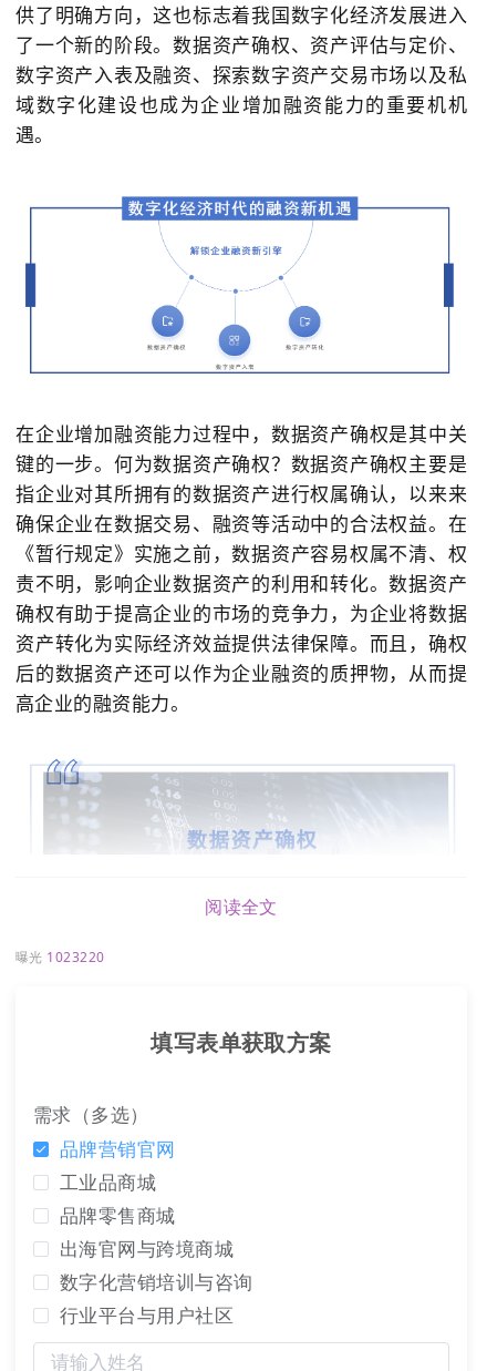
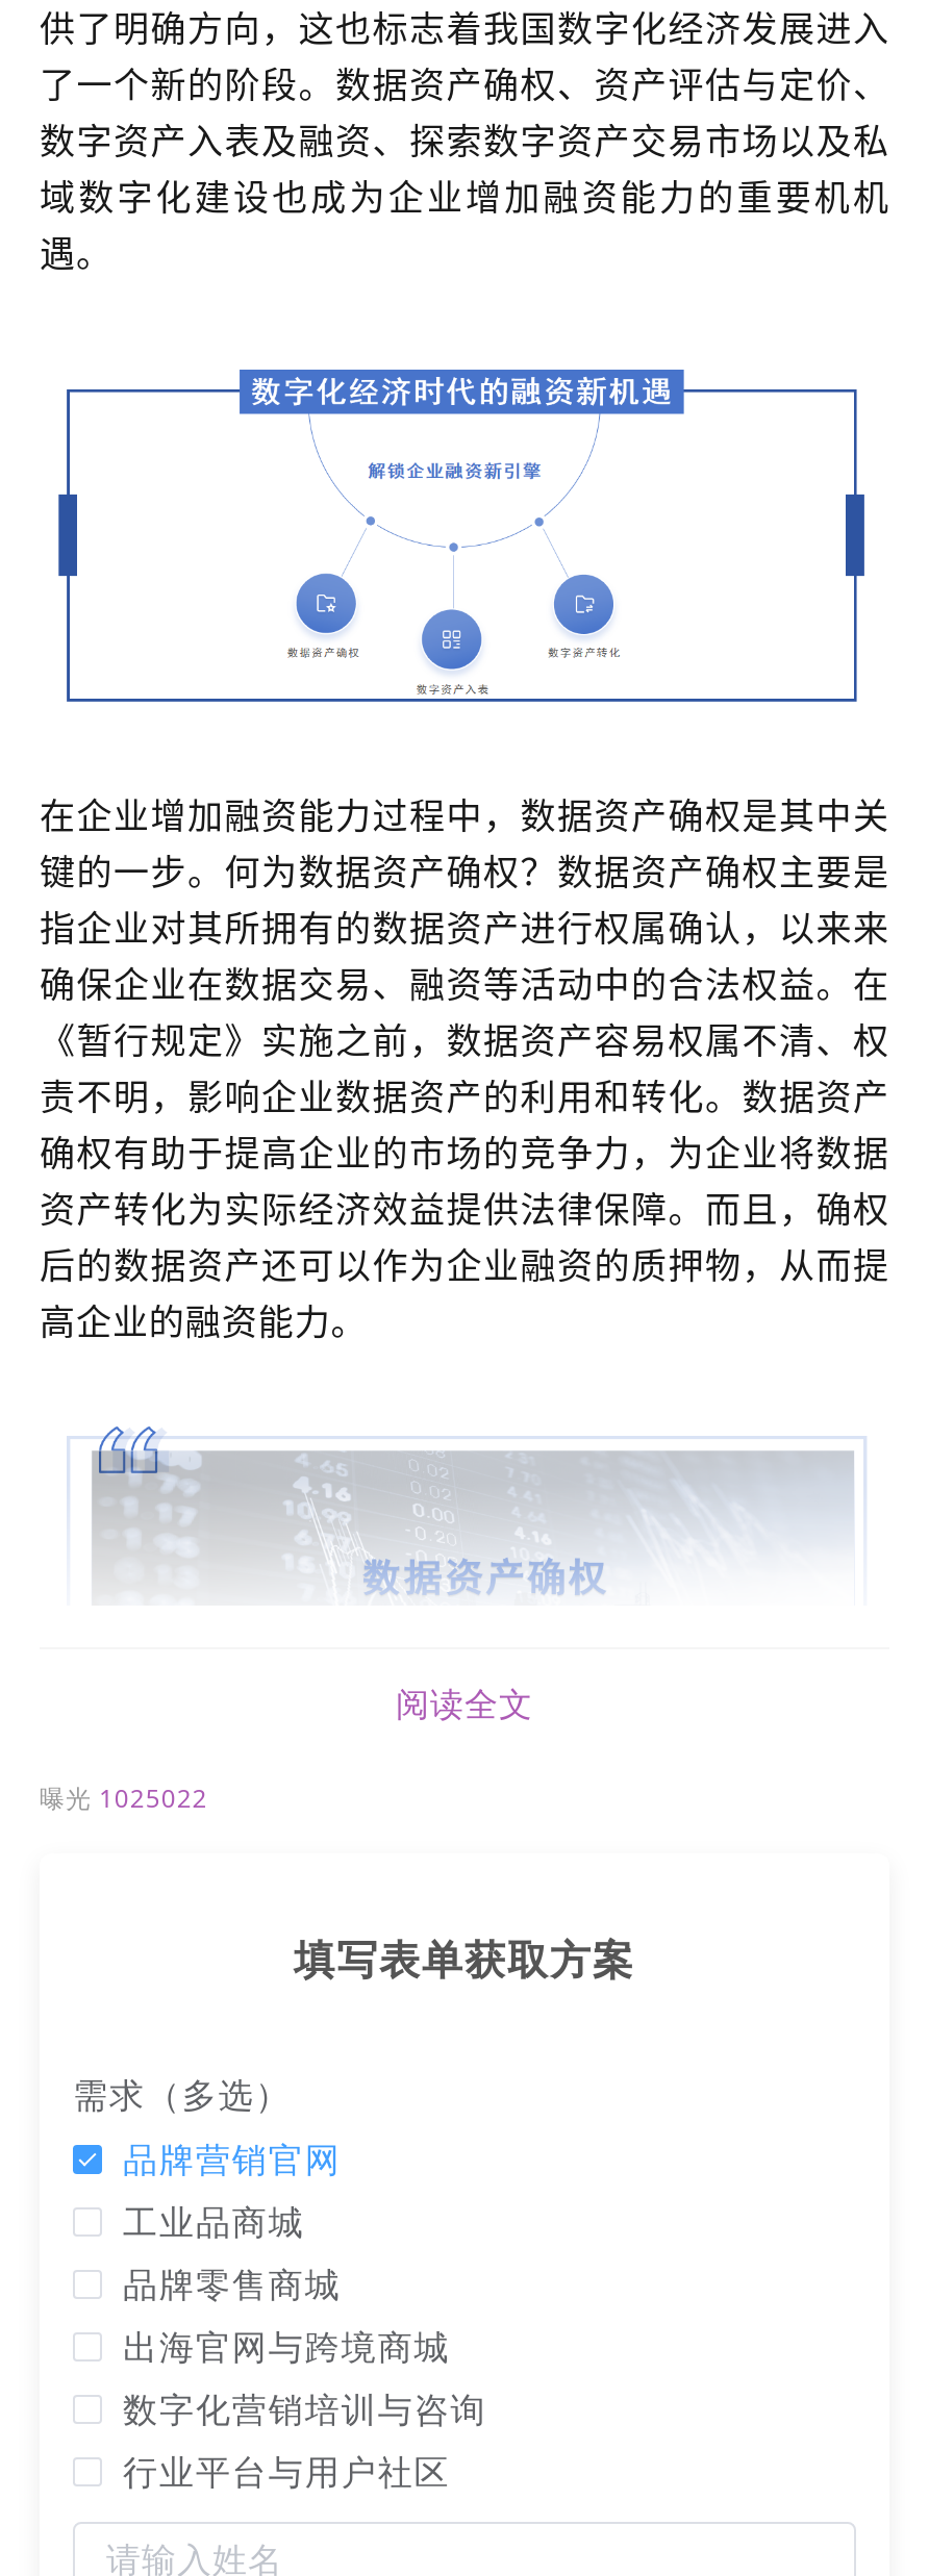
- 曝光1023220
+ 曝光1025022
